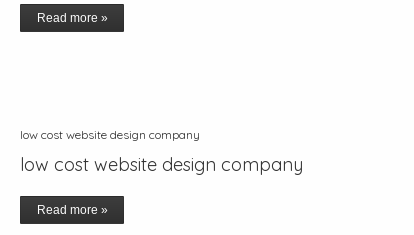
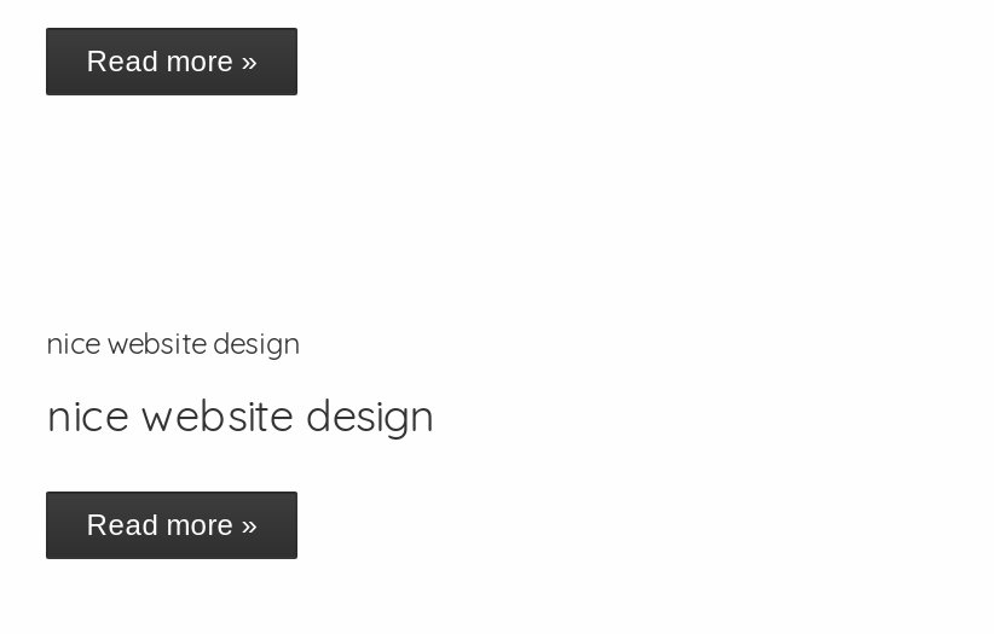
- low cost website design company
+ nice website design

- low cost website design company
+ nice website design
